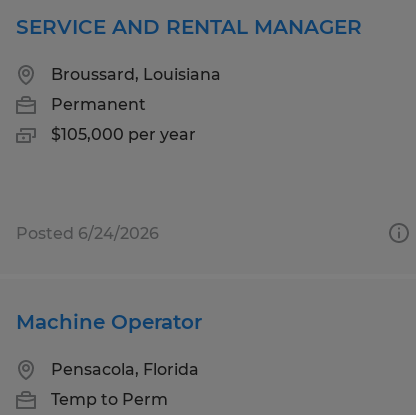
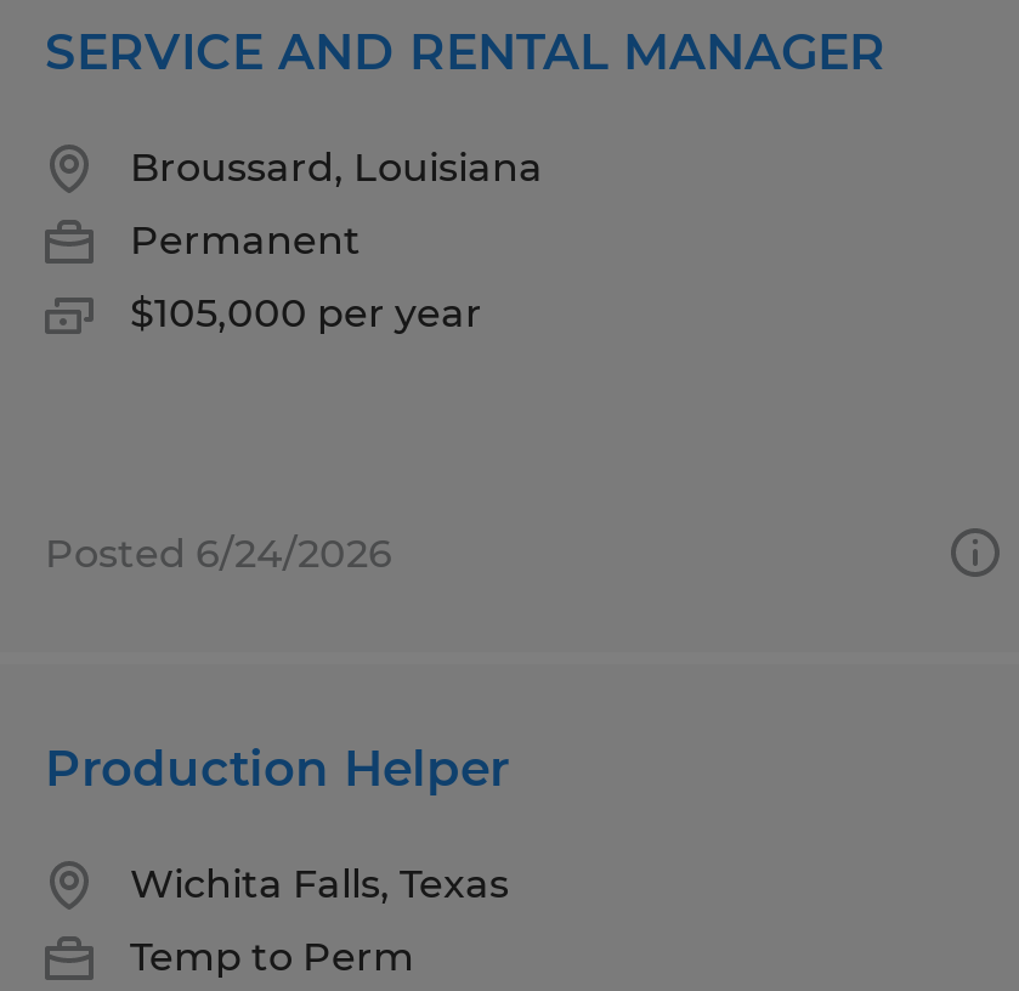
- Machine Operator
+ Production Helper

- Pensacola, Florida
+ Wichita Falls, Texas
